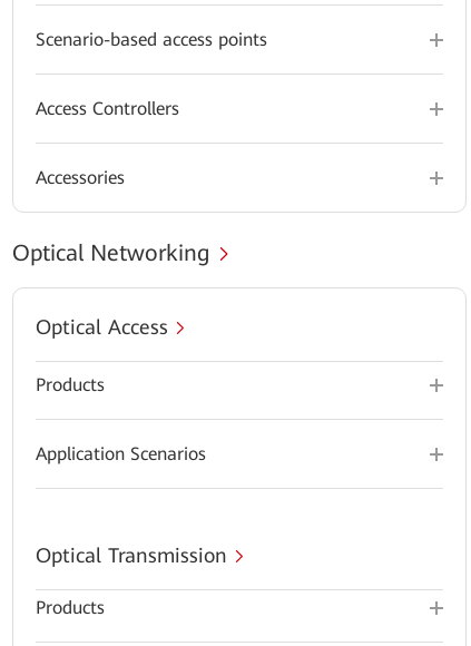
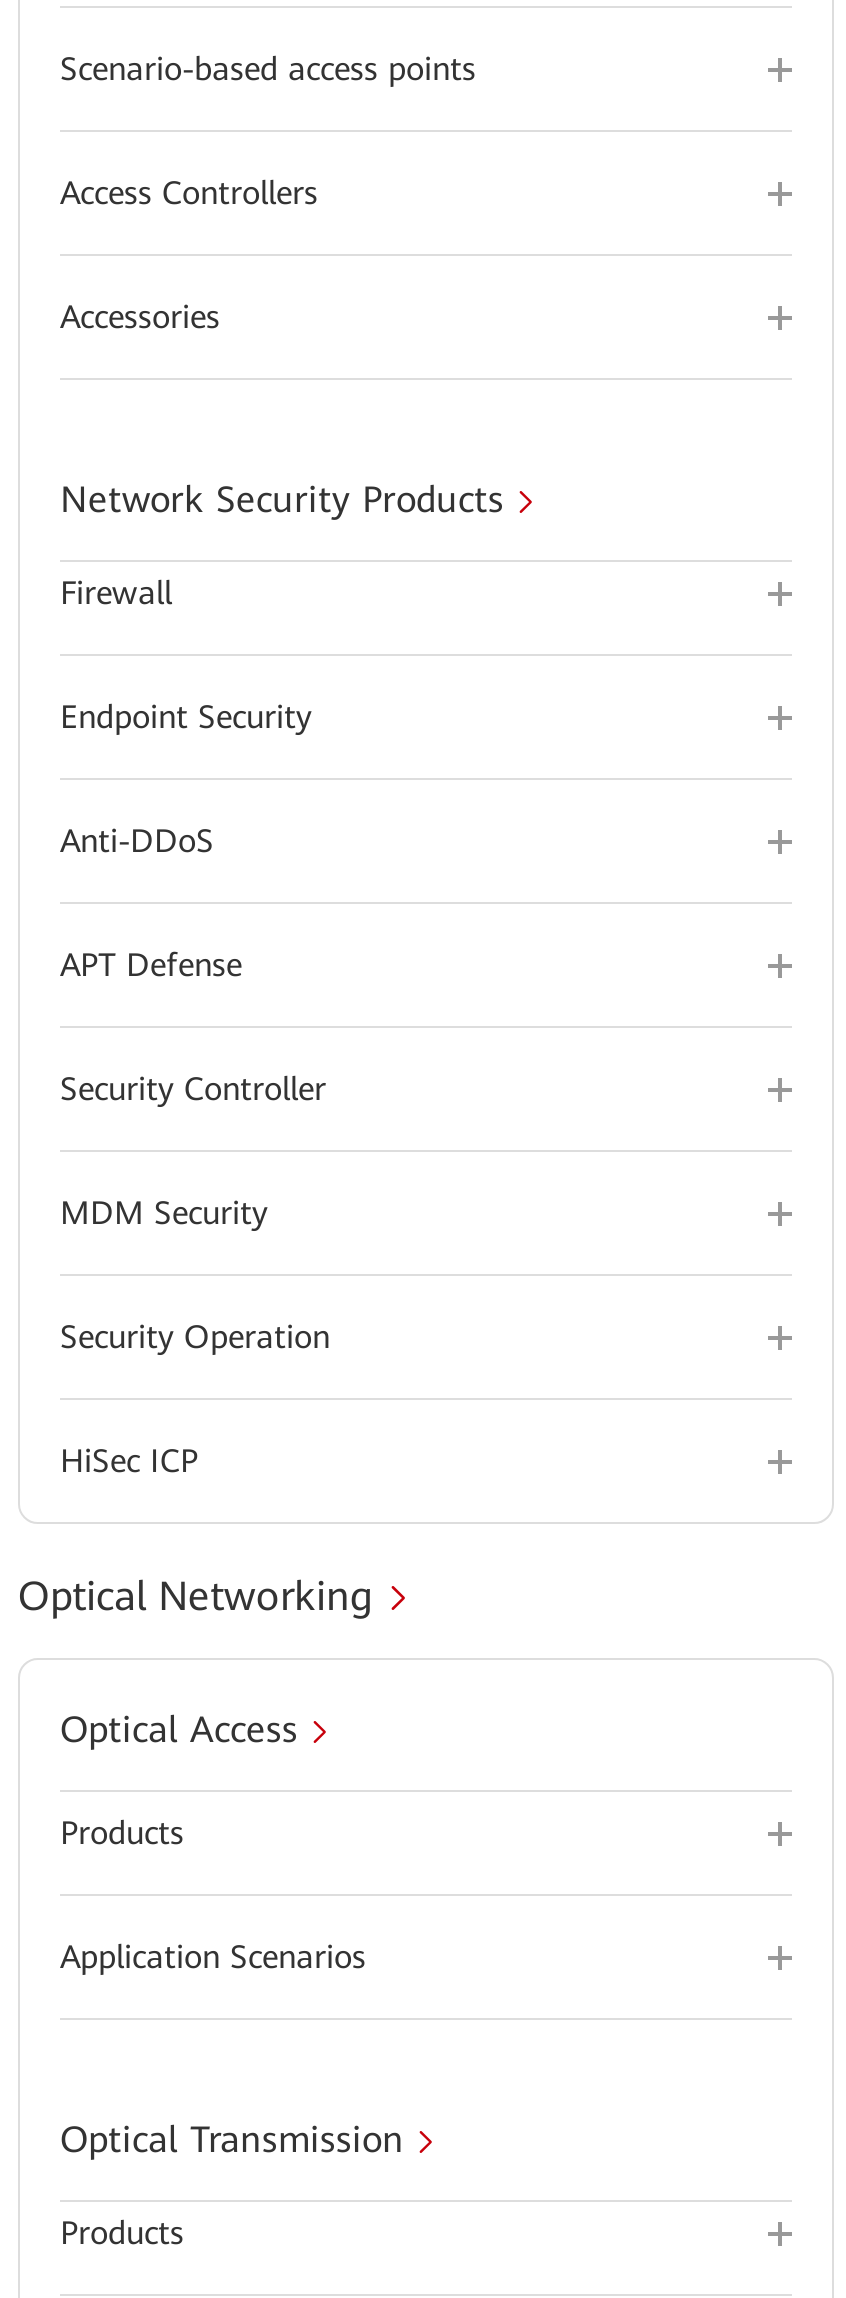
+ Network Security Products
+ Firewall
+ Endpoint Security
+ Anti-DDoS
+ APT Defense
+ Security Controller
+ MDM Security
+ Security Operation
+ HiSec ICP
